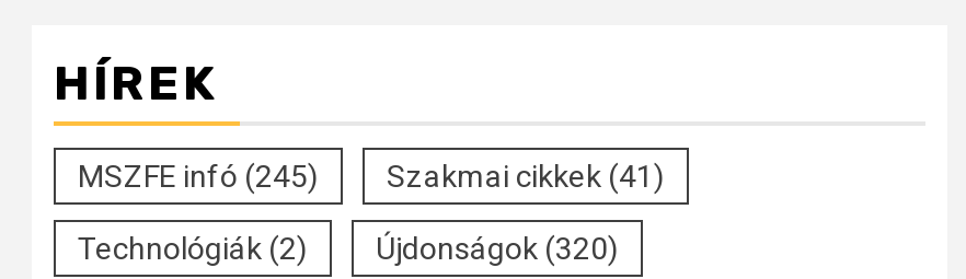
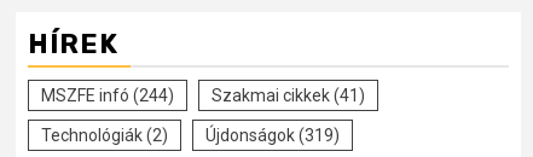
- MSZFE infó (245) Szakmai cikkek (41)
+ MSZFE infó (244) Szakmai cikkek (41)

- Technológiák (2) Újdonságok (320)
+ Technológiák (2) Újdonságok (319)
